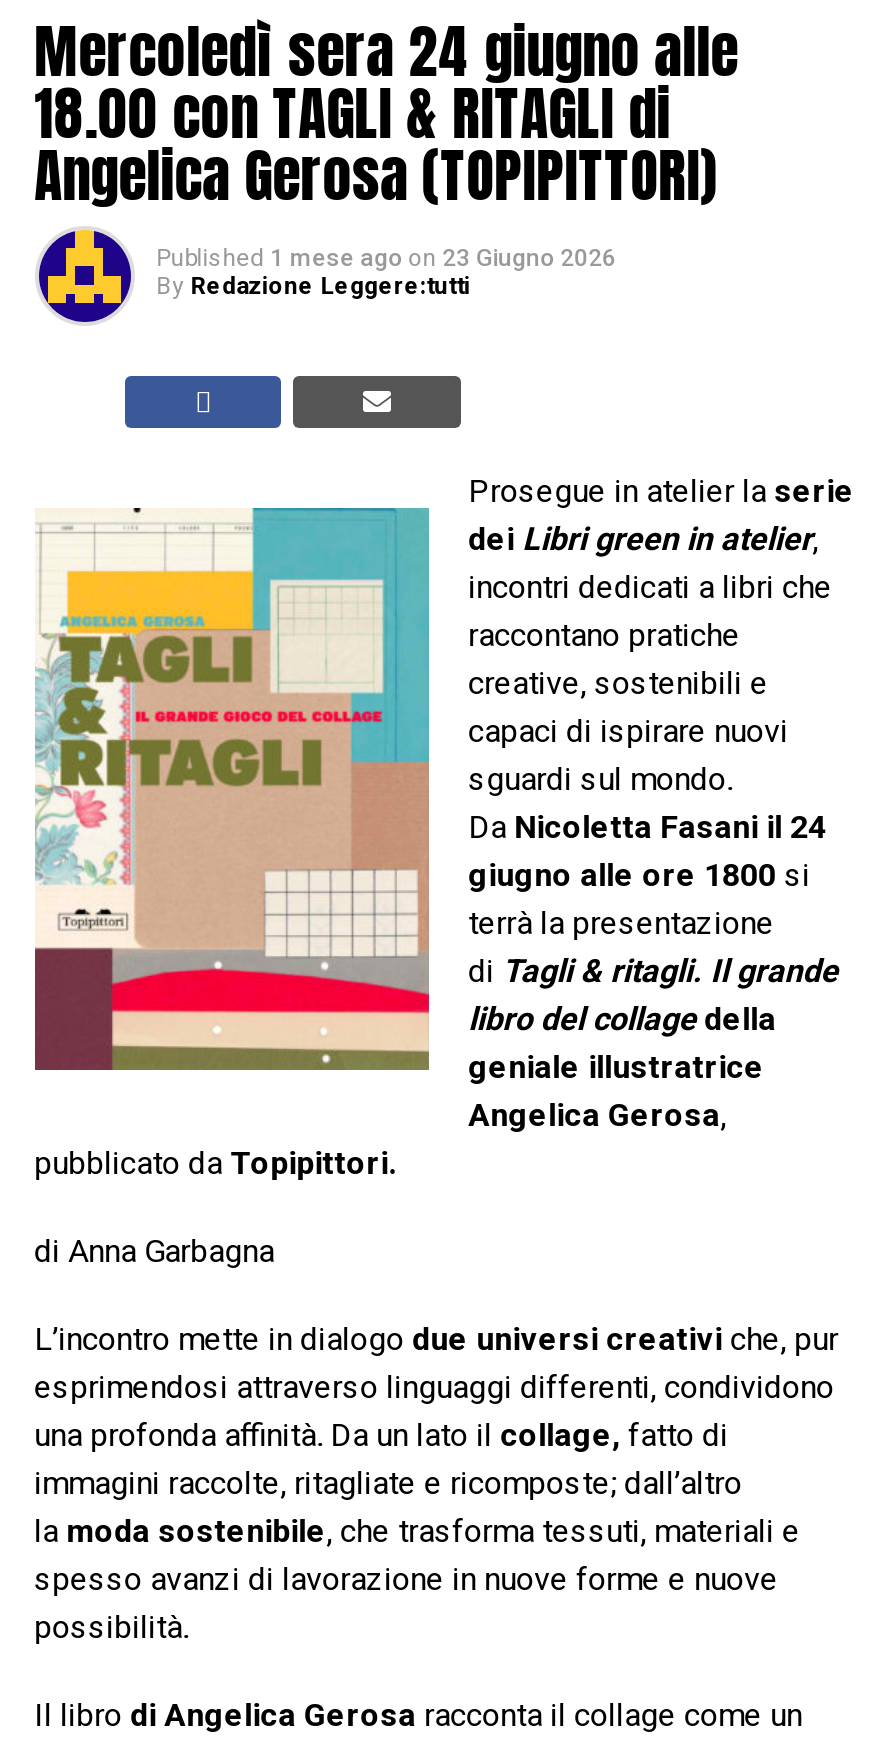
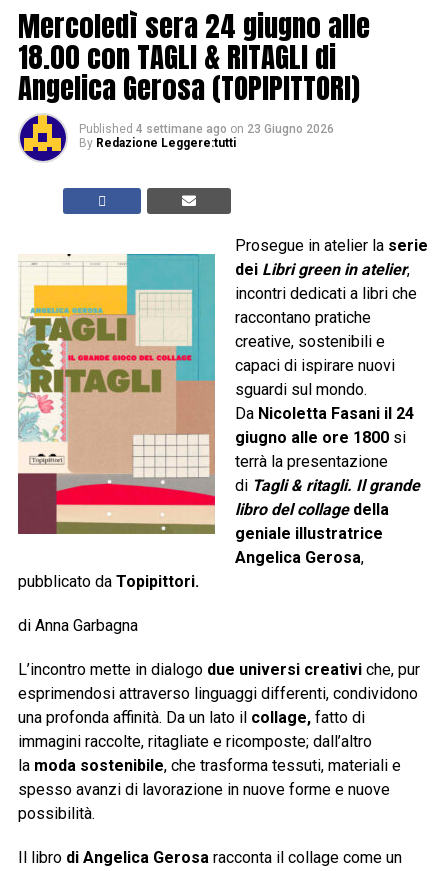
- Published 1 mese ago on 23 Giugno 2026
+ Published 4 settimane ago on 23 Giugno 2026
